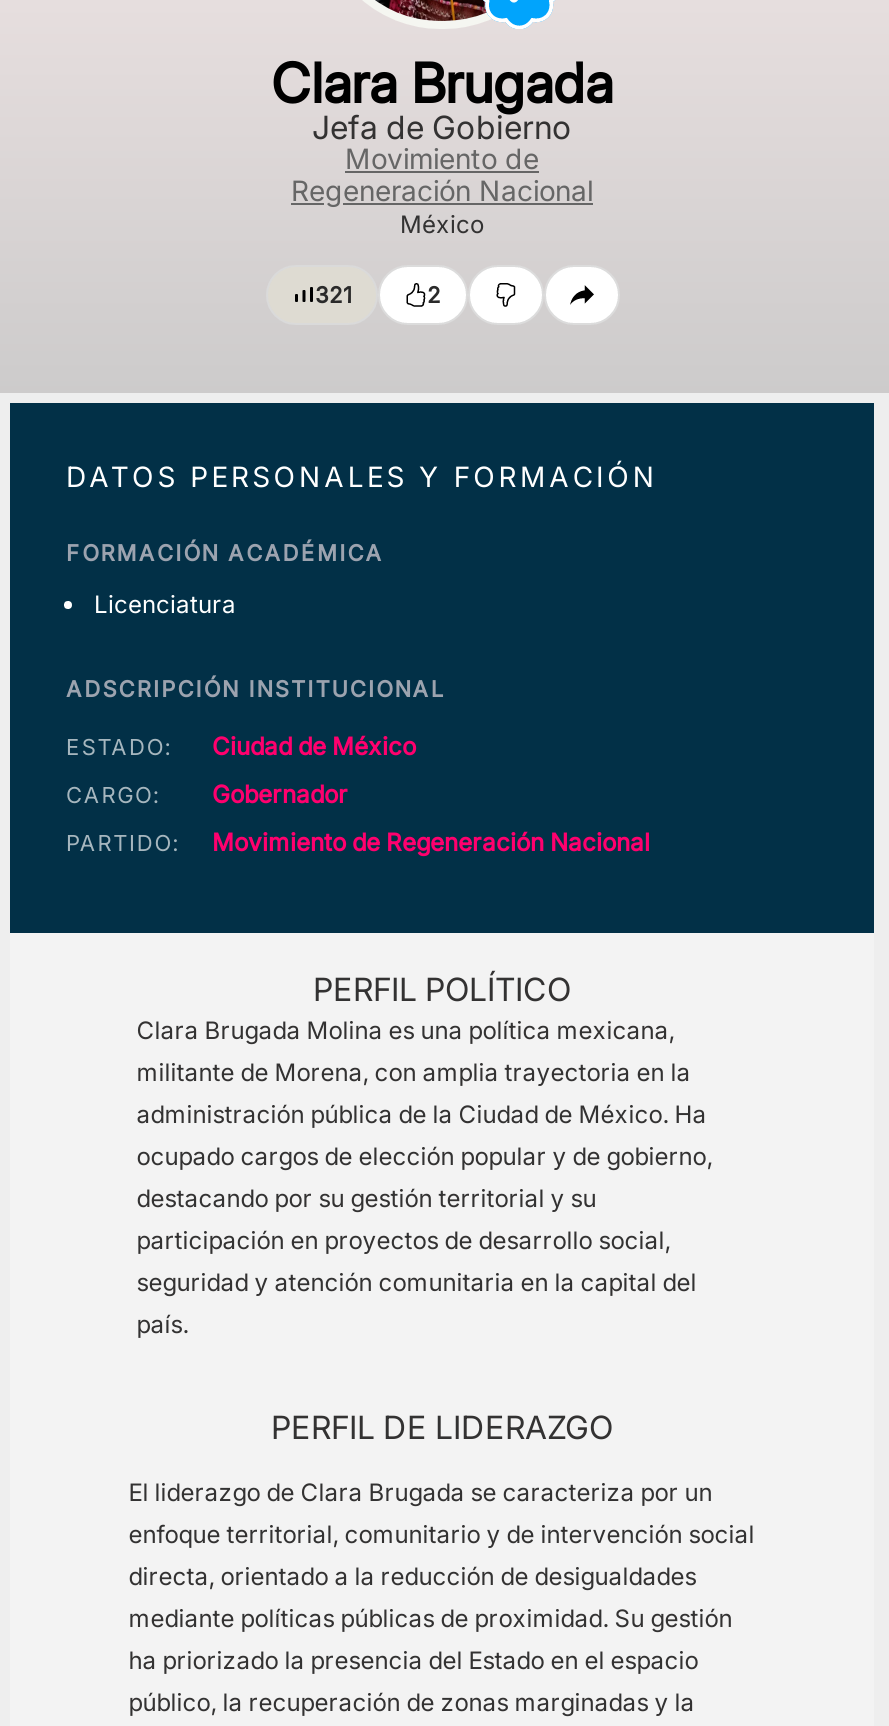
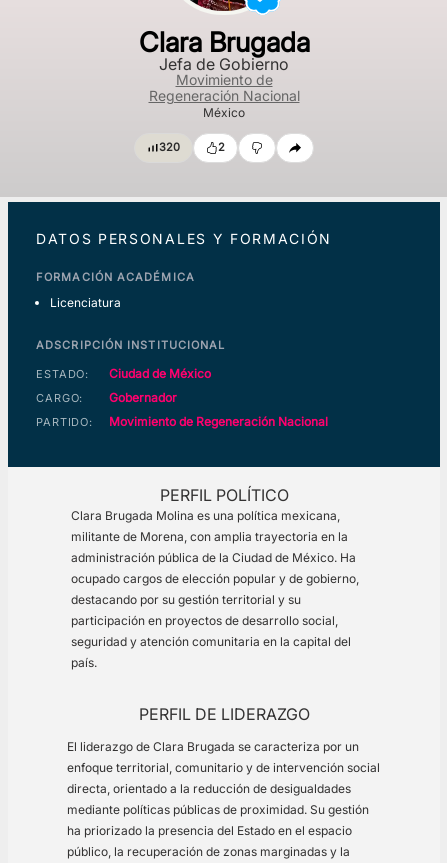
- 321
+ 320
